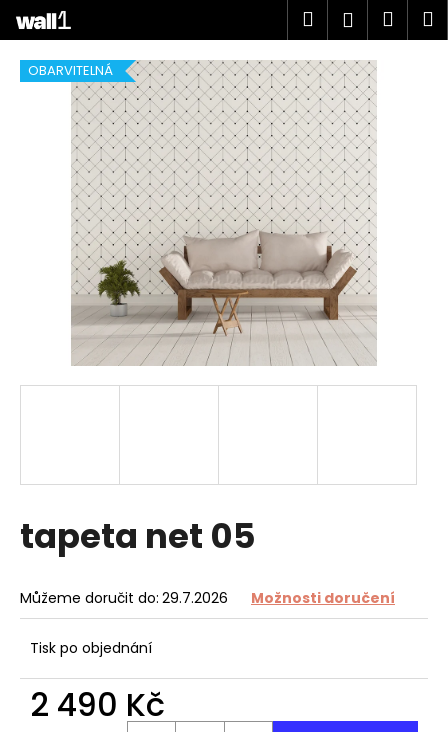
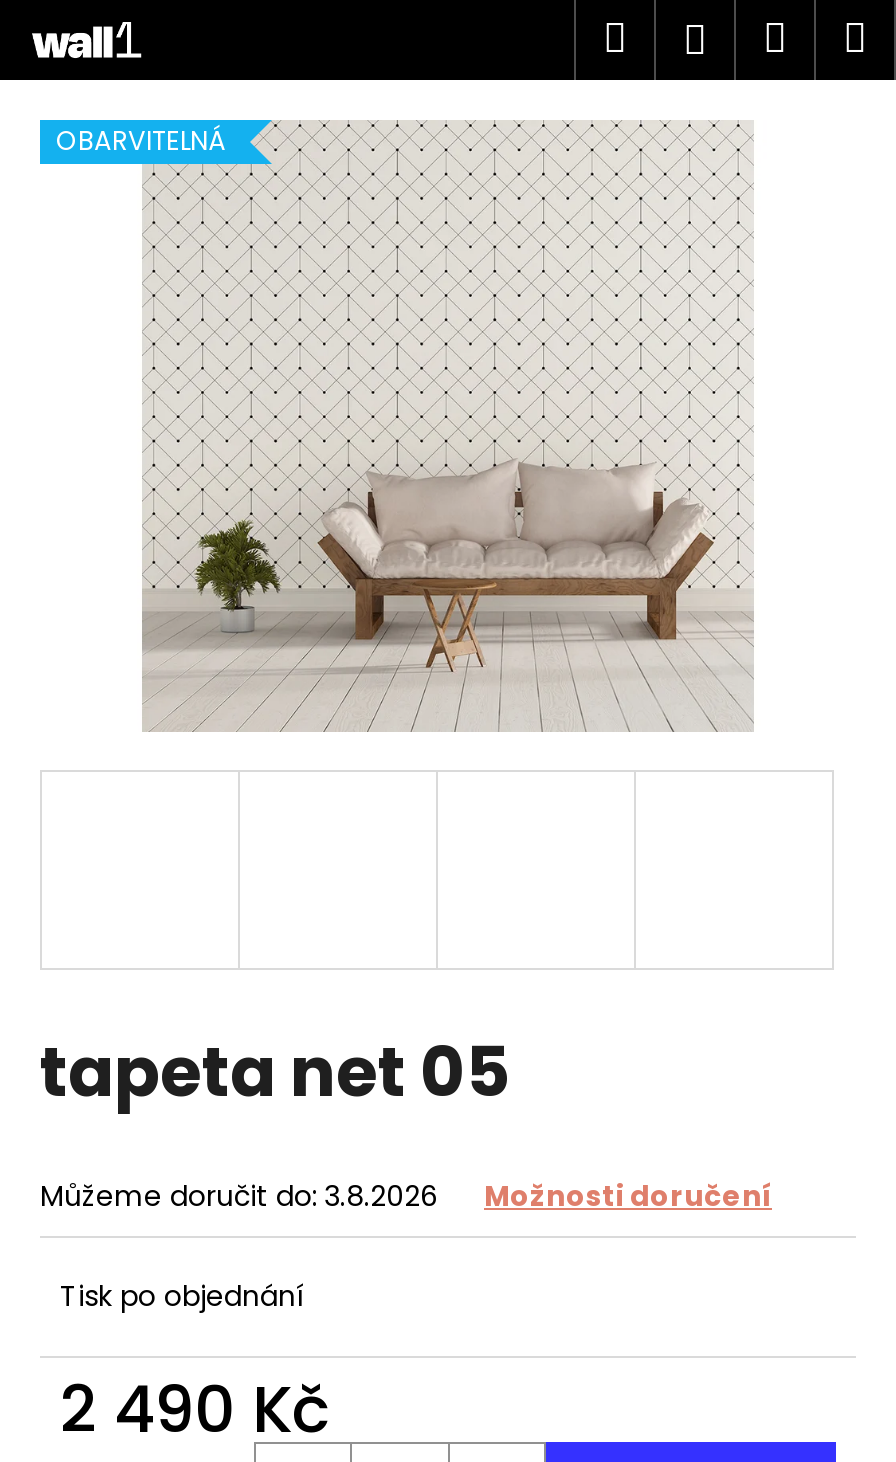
- Můžeme doručit do: 29.7.2026
+ Můžeme doručit do: 3.8.2026
